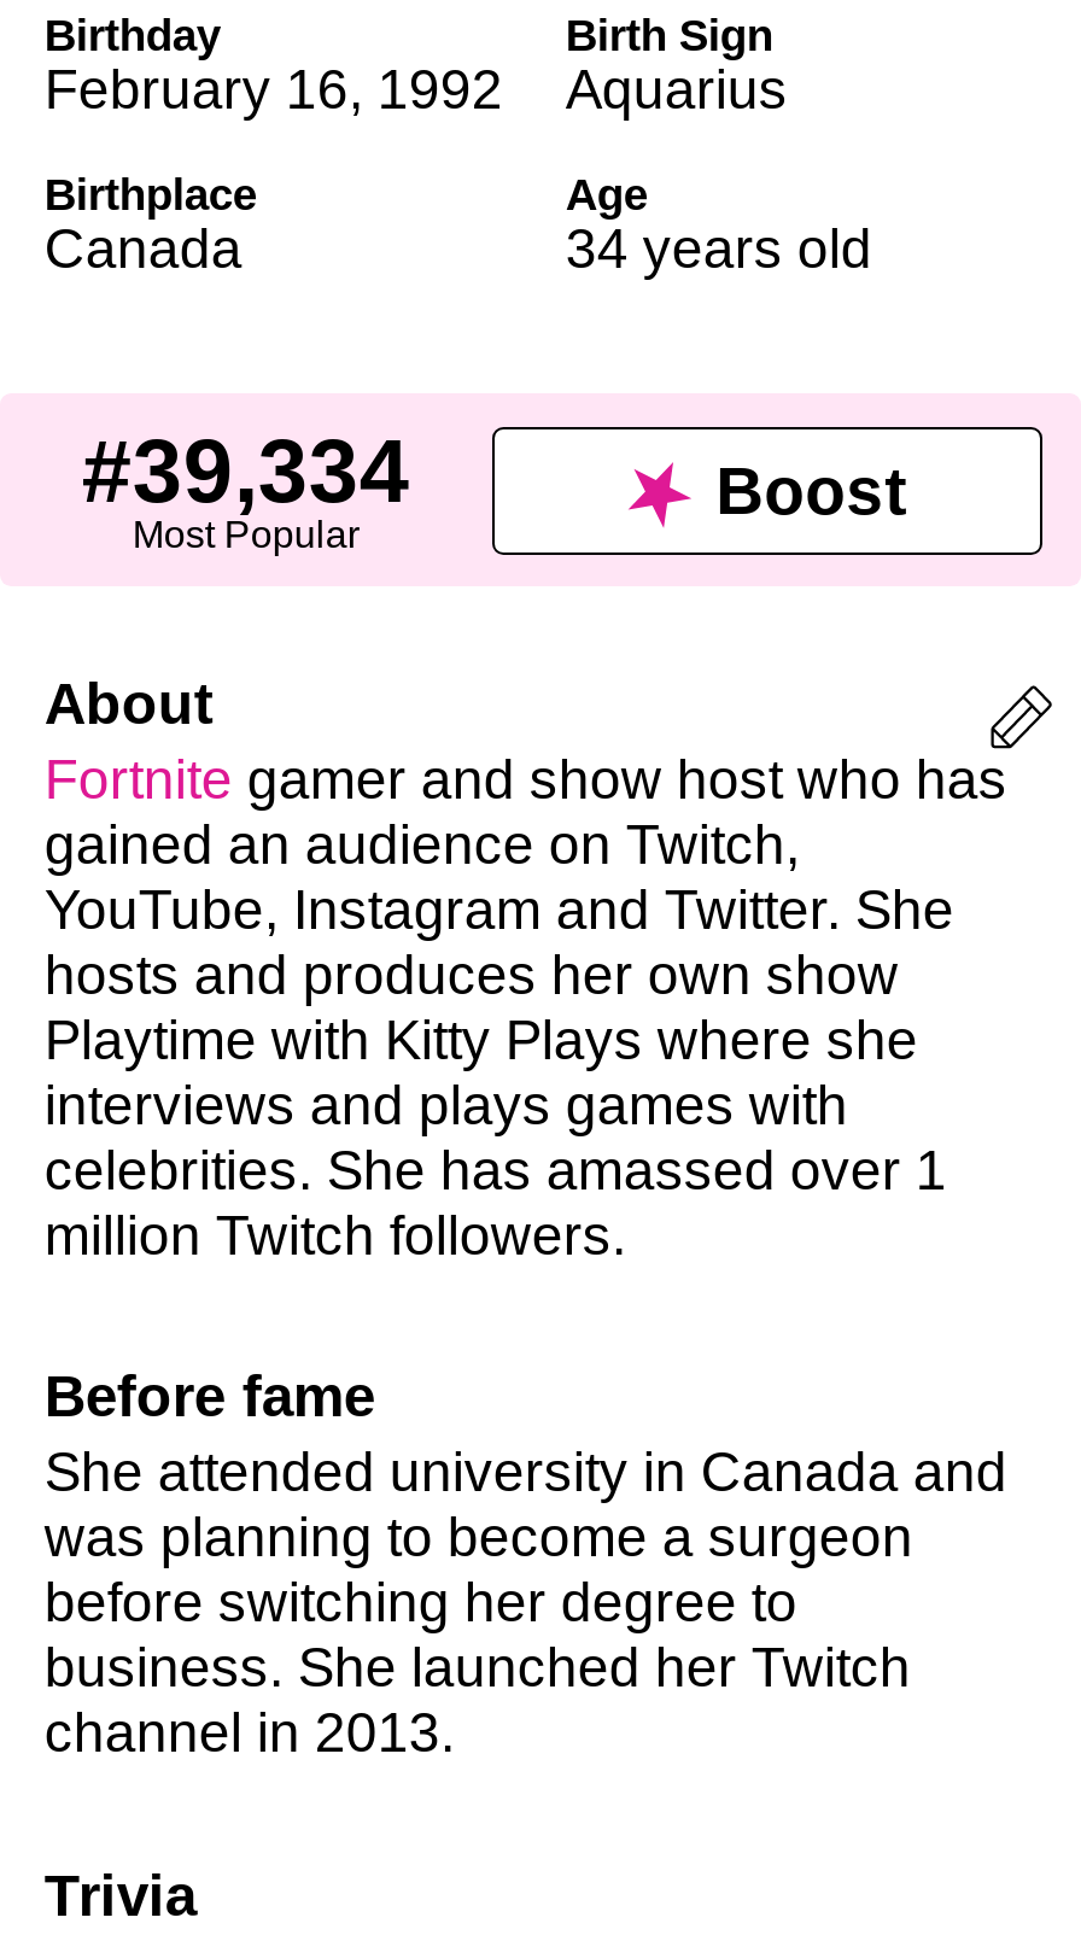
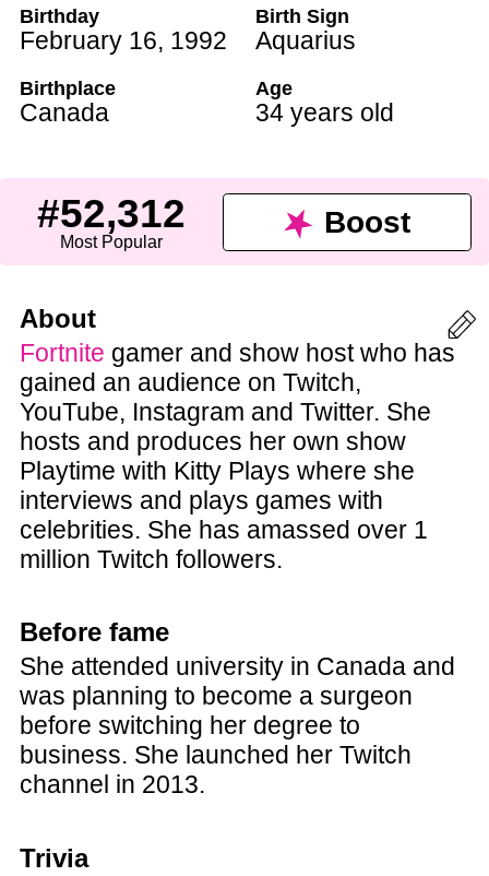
- #39,334
+ #52,312
